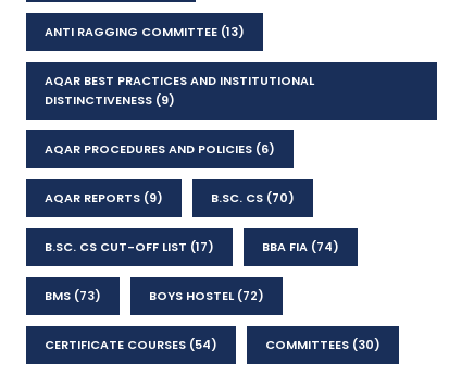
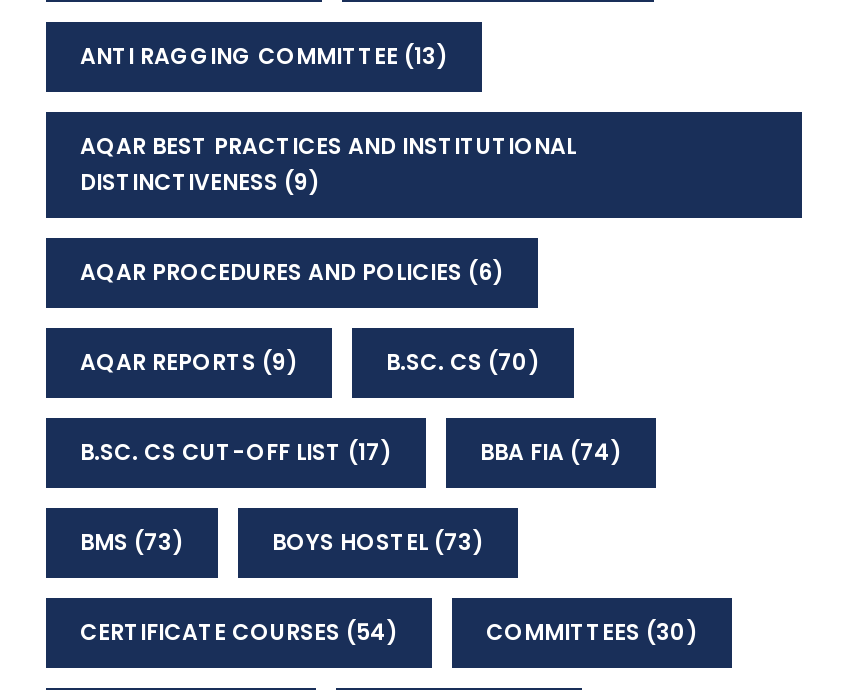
- BOYS HOSTEL (72)
+ BOYS HOSTEL (73)
